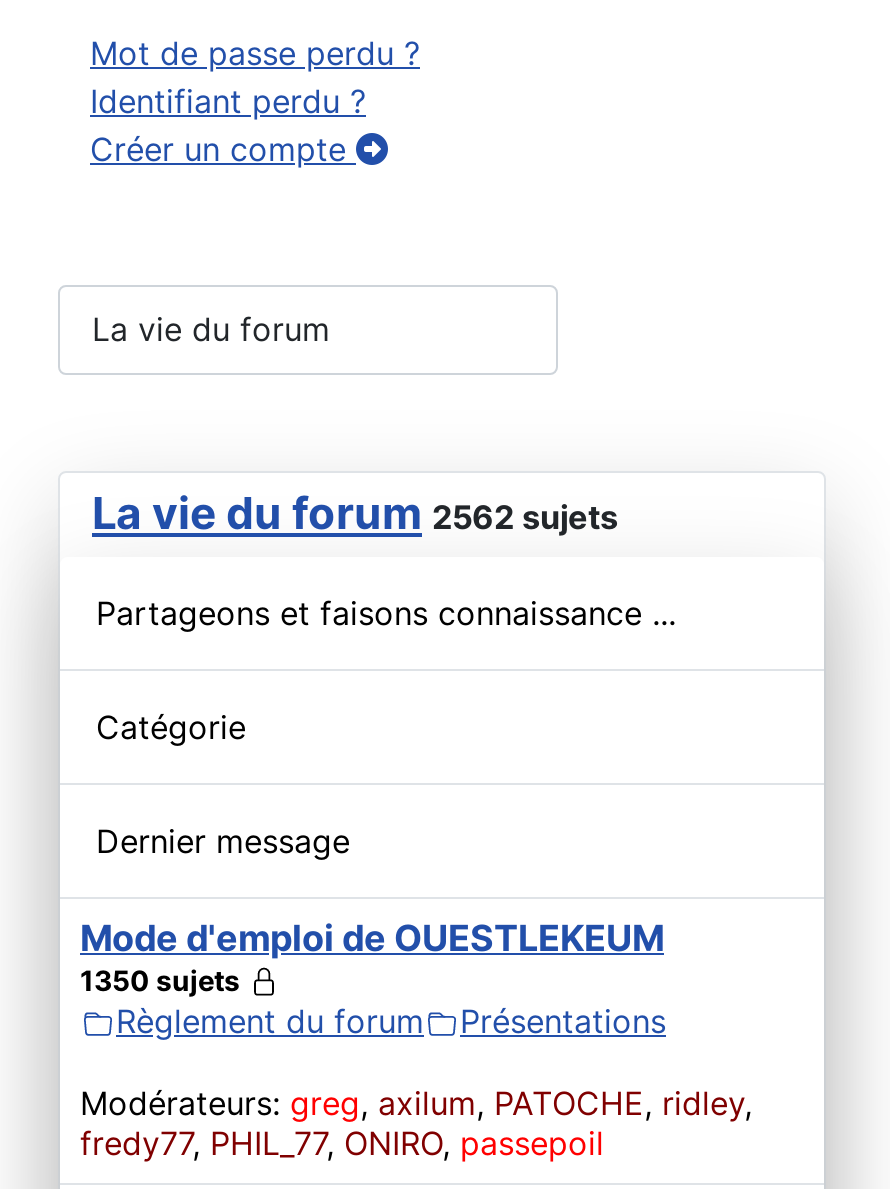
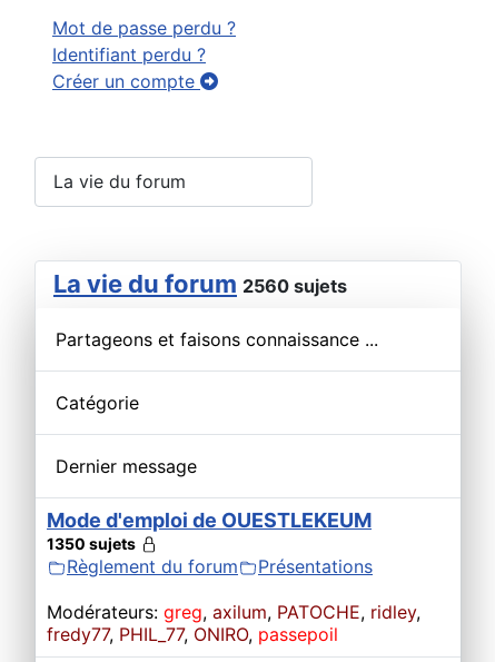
- La vie du forum 2562 sujets
+ La vie du forum 2560 sujets
